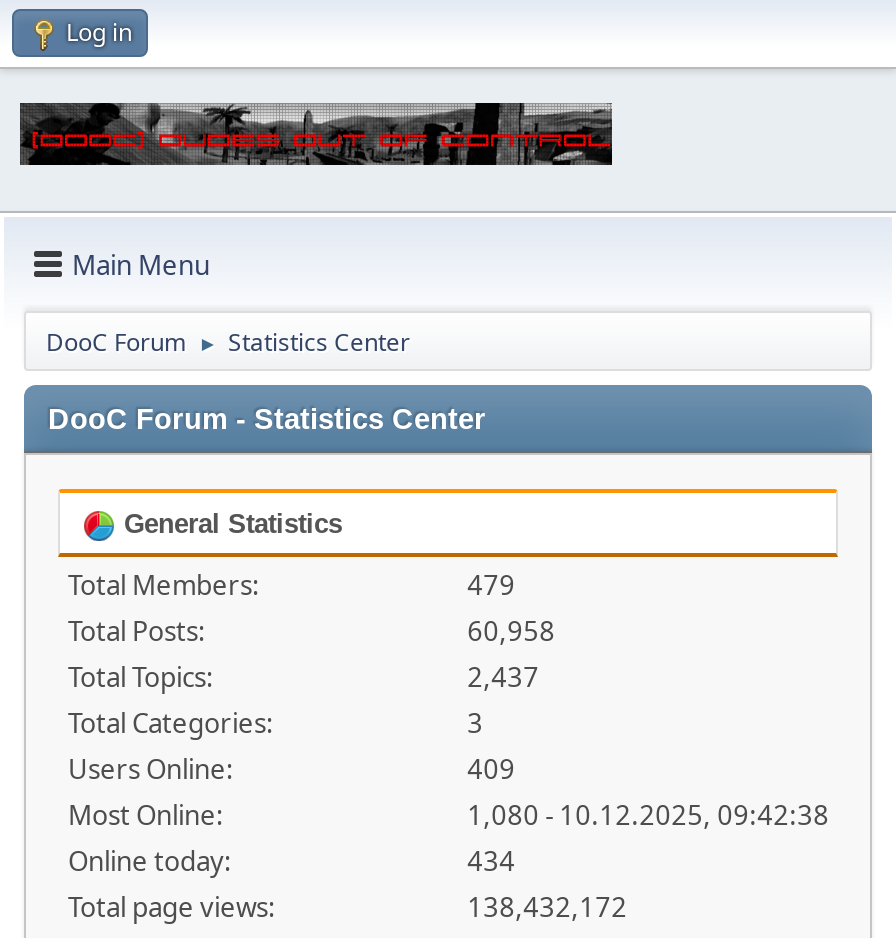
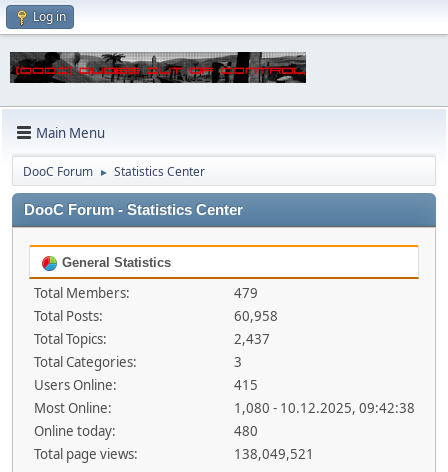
- 409
+ 415

- 434
+ 480

- 138,432,172
+ 138,049,521
